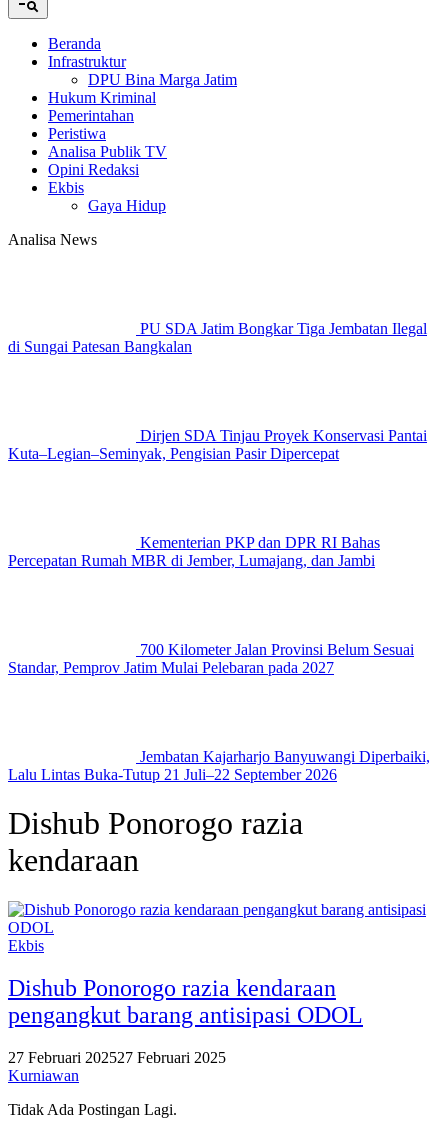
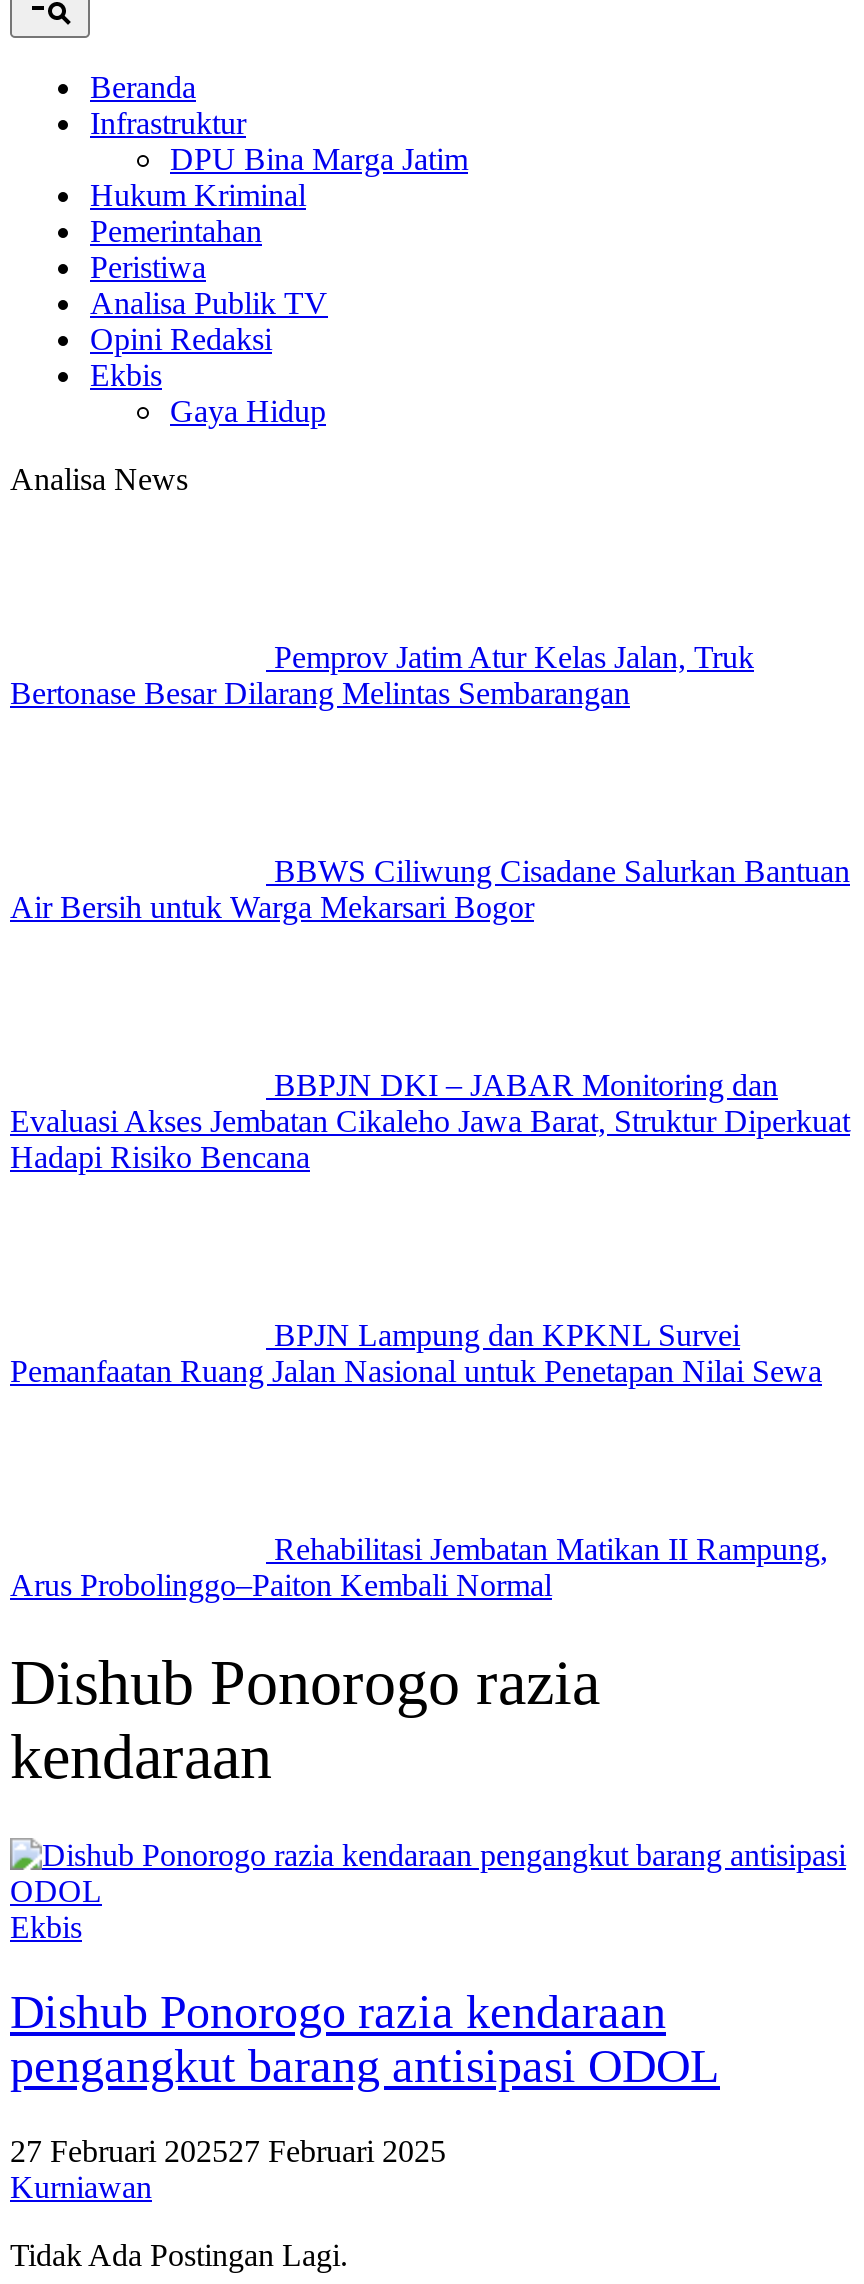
- PU SDA Jatim Bongkar Tiga Jembatan Ilegal
- di Sungai Patesan Bangkalan
+ Pemprov Jatim Atur Kelas Jalan, Truk
+ Bertonase Besar Dilarang Melintas Sembarangan

- Dirjen SDA Tinjau Proyek Konservasi Pantai
- Kuta–Legian–Seminyak, Pengisian Pasir Dipercepat
+ BBWS Ciliwung Cisadane Salurkan Bantuan
+ Air Bersih untuk Warga Mekarsari Bogor

- Kementerian PKP dan DPR RI Bahas
- Percepatan Rumah MBR di Jember, Lumajang, dan Jambi
+ BBPJN DKI – JABAR Monitoring dan
+ Evaluasi Akses Jembatan Cikaleho Jawa Barat, Struktur Diperkuat
+ Hadapi Risiko Bencana

- 700 Kilometer Jalan Provinsi Belum Sesuai
- Standar, Pemprov Jatim Mulai Pelebaran pada 2027
+ BPJN Lampung dan KPKNL Survei
+ Pemanfaatan Ruang Jalan Nasional untuk Penetapan Nilai Sewa

- Jembatan Kajarharjo Banyuwangi Diperbaiki,
- Lalu Lintas Buka-Tutup 21 Juli–22 September 2026
+ Rehabilitasi Jembatan Matikan II Rampung,
+ Arus Probolinggo–Paiton Kembali Normal
